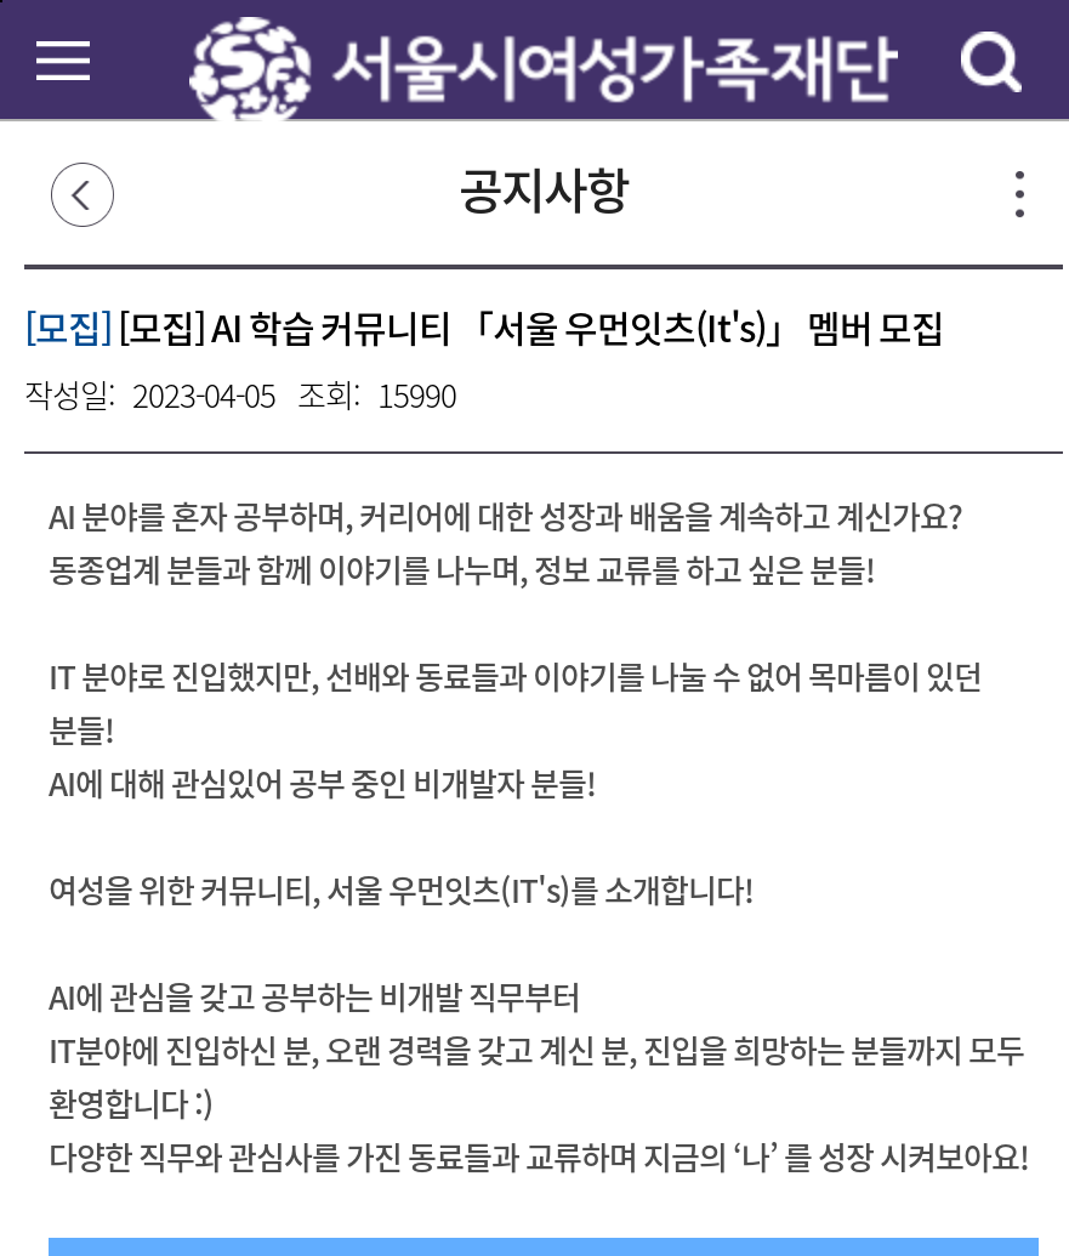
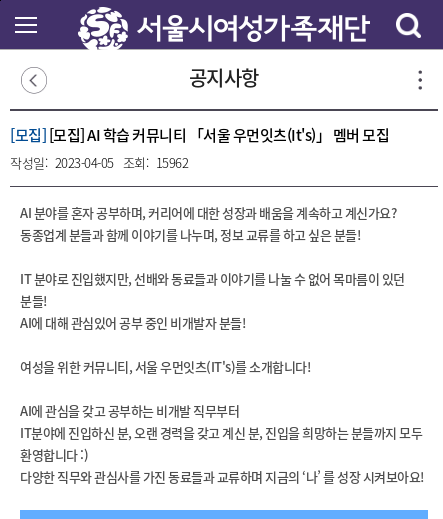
- 작성일: 2023-04-05 조회: 15990
+ 작성일: 2023-04-05 조회: 15962
